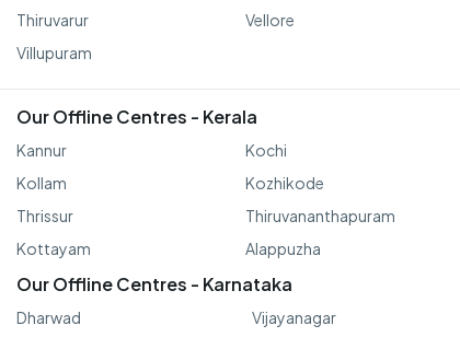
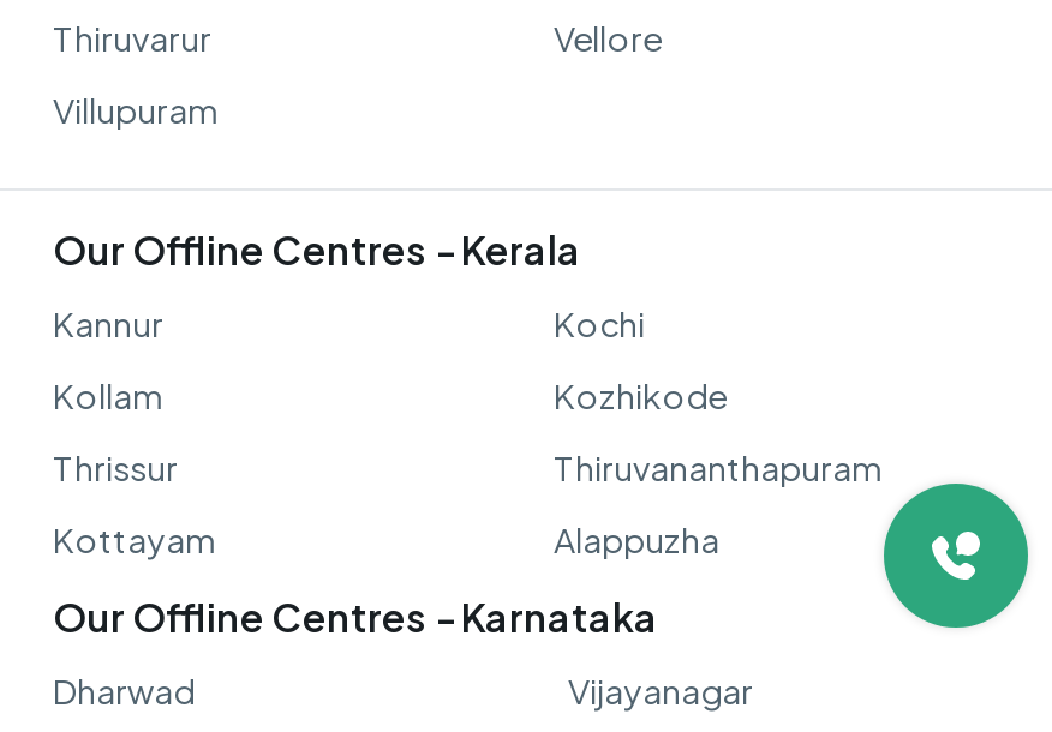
+ [image]
